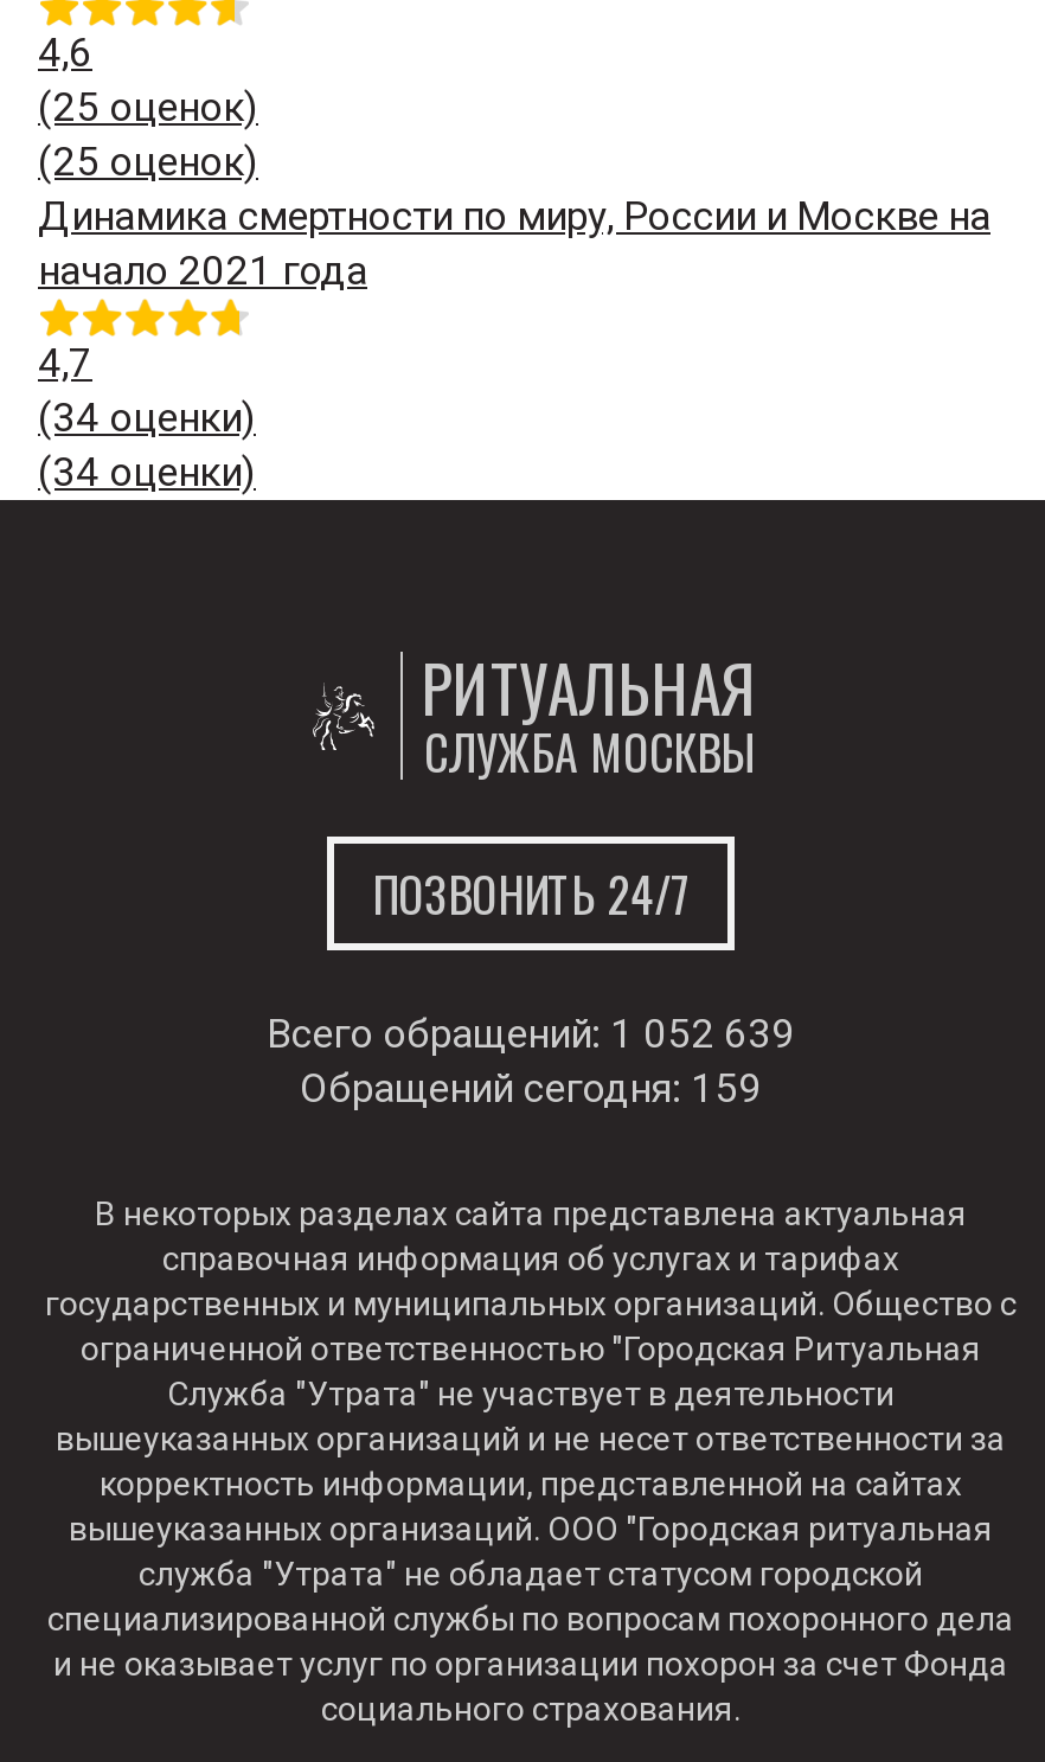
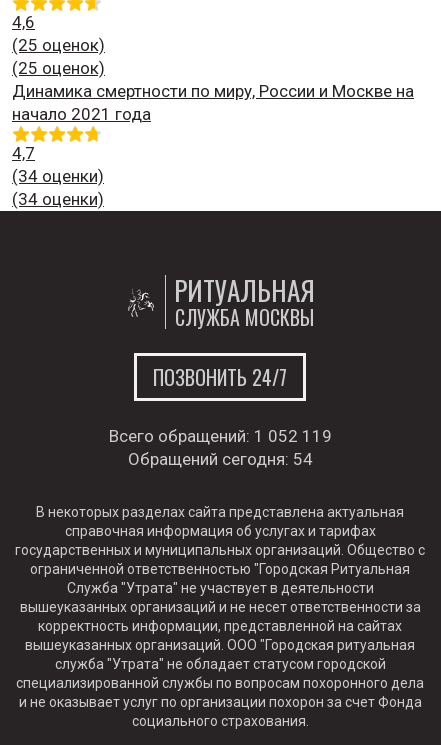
- Всего обращений: 1 052 639
+ Всего обращений: 1 052 119

- Обращений сегодня: 159
+ Обращений сегодня: 54
